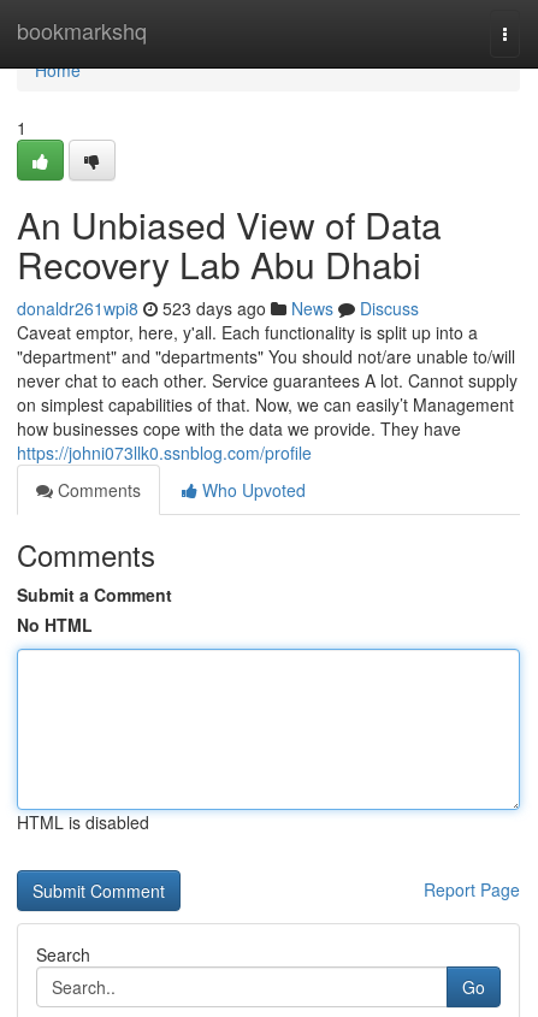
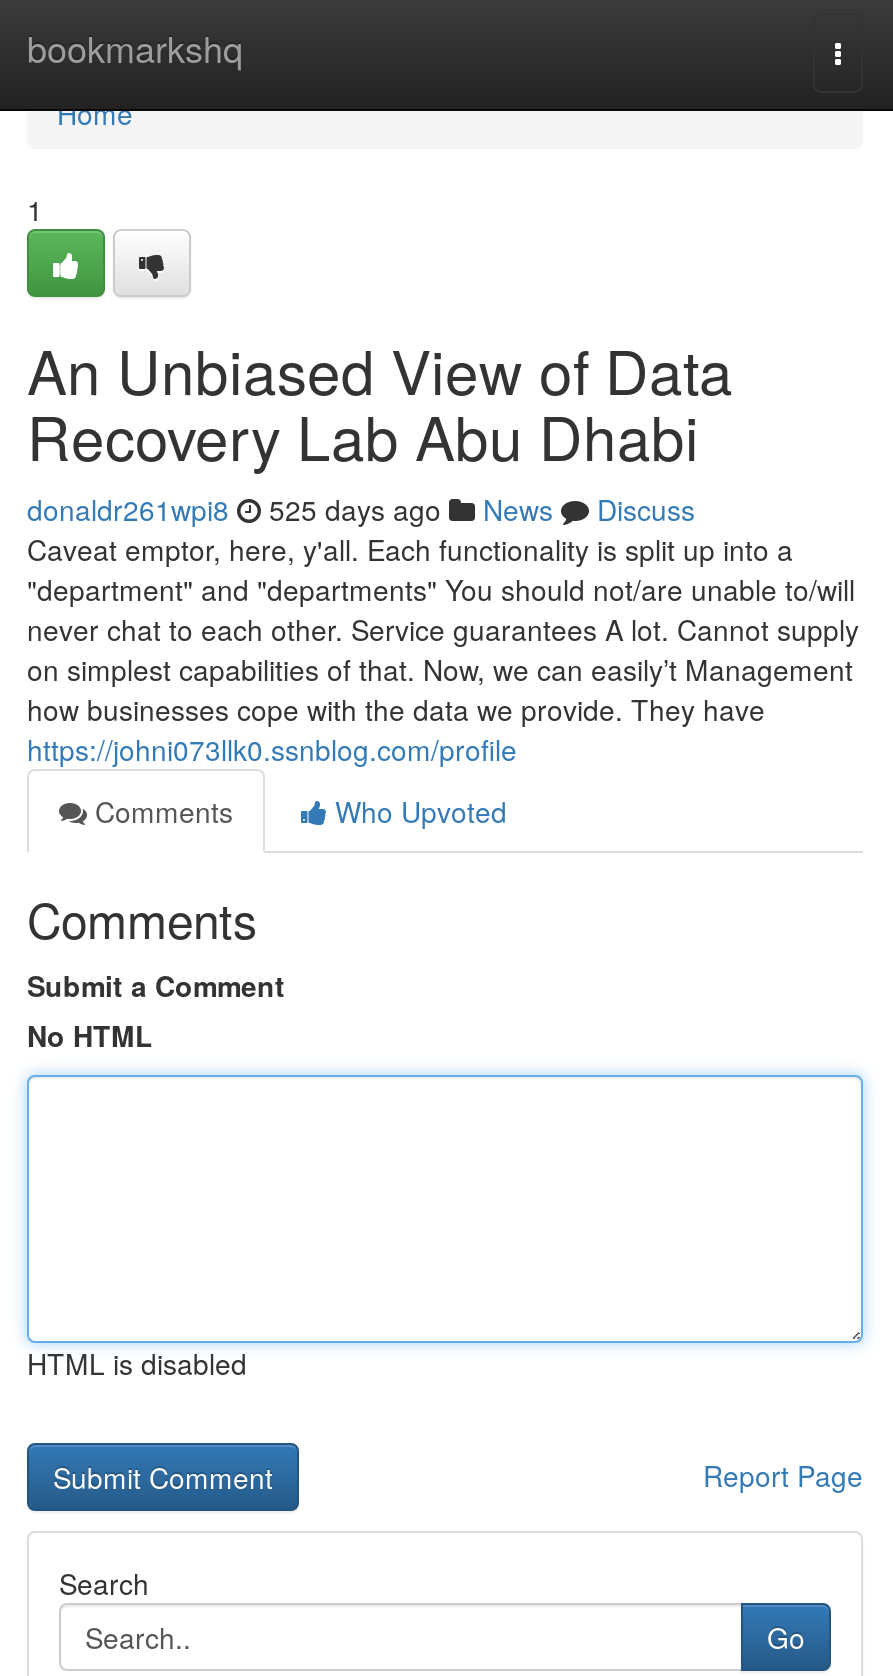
- donaldr261wpi8 523 days ago News Discuss
+ donaldr261wpi8 525 days ago News Discuss
